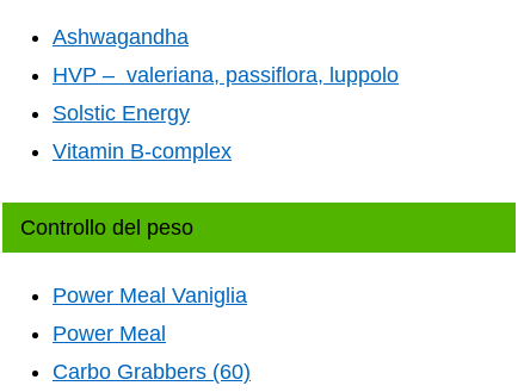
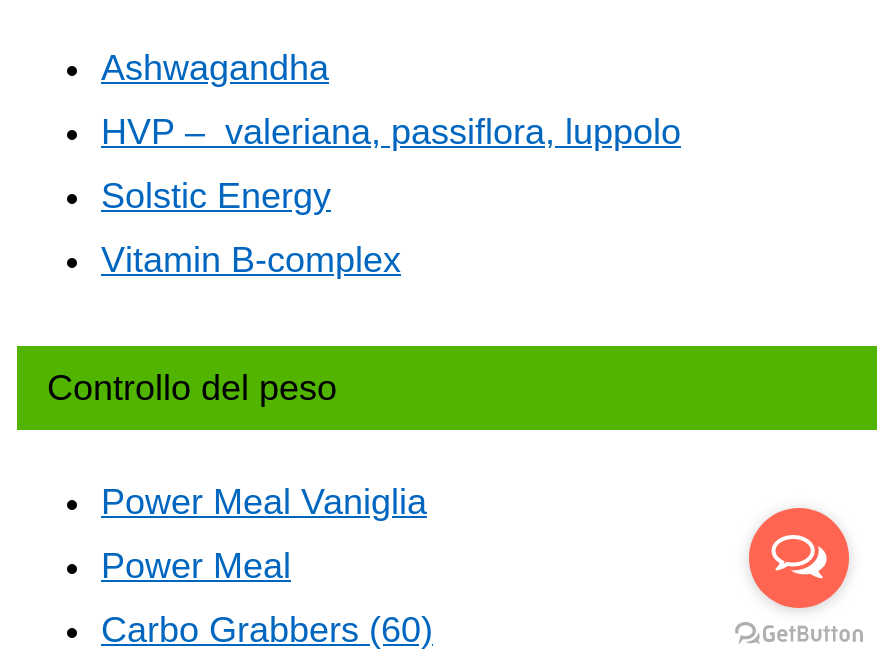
+ [image]
